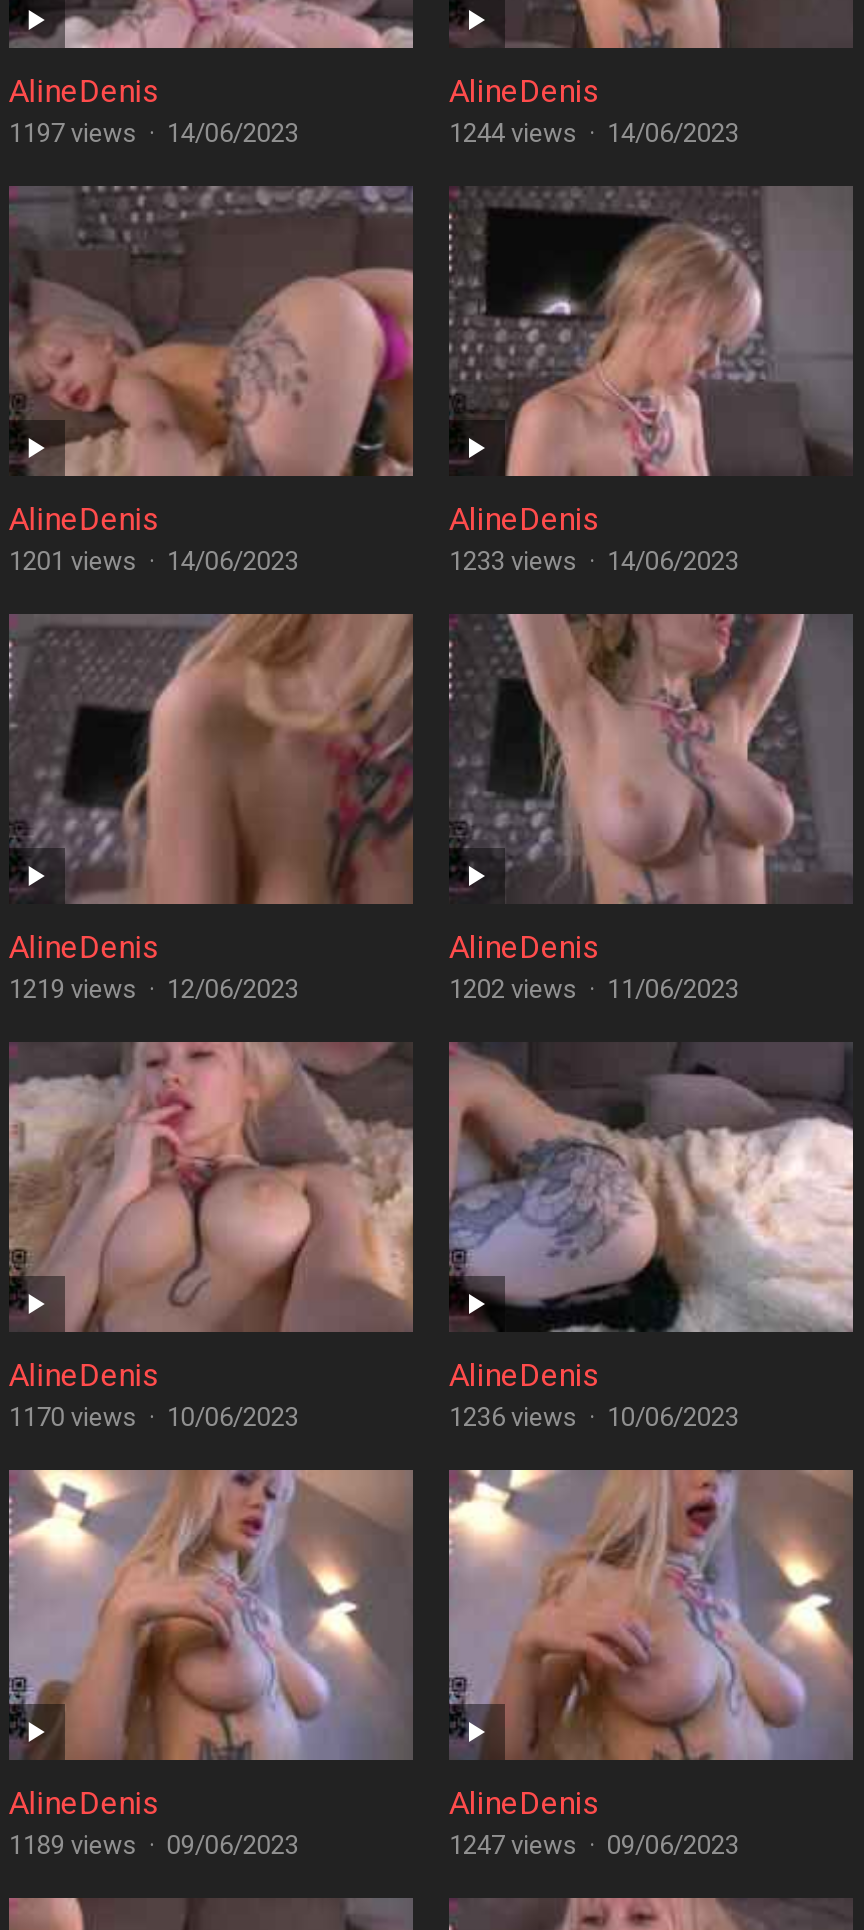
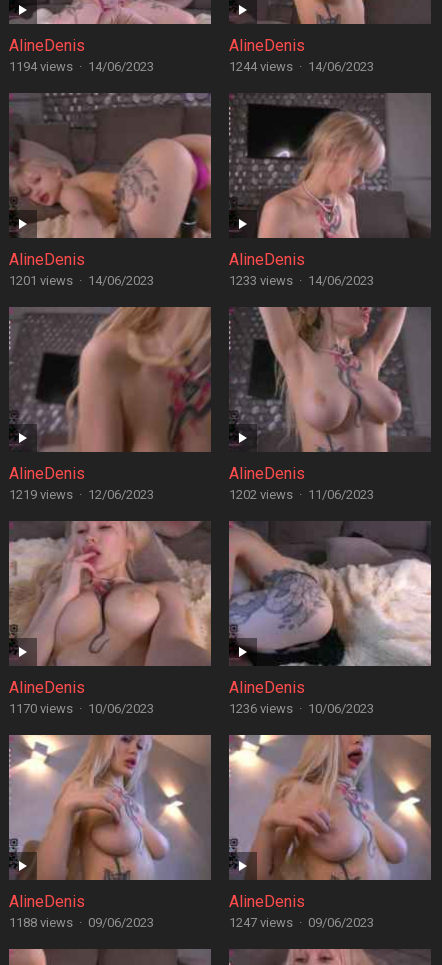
- 1197 views · 14/06/2023
+ 1194 views · 14/06/2023

- 1189 views · 09/06/2023
+ 1188 views · 09/06/2023
